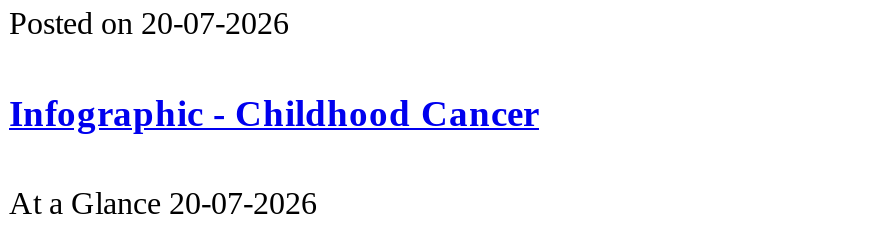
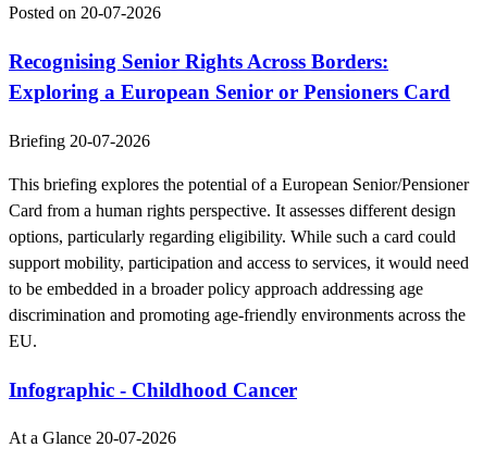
+ Recognising Senior Rights Across Borders:
+ Exploring a European Senior or Pensioners Card
+ Briefing 20-07-2026
+ This briefing explores the potential of a European Senior/Pensioner
+ Card from a human rights perspective. It assesses different design
+ options, particularly regarding eligibility. While such a card could
+ support mobility, participation and access to services, it would need
+ to be embedded in a broader policy approach addressing age
+ discrimination and promoting age-friendly environments across the
+ EU.
